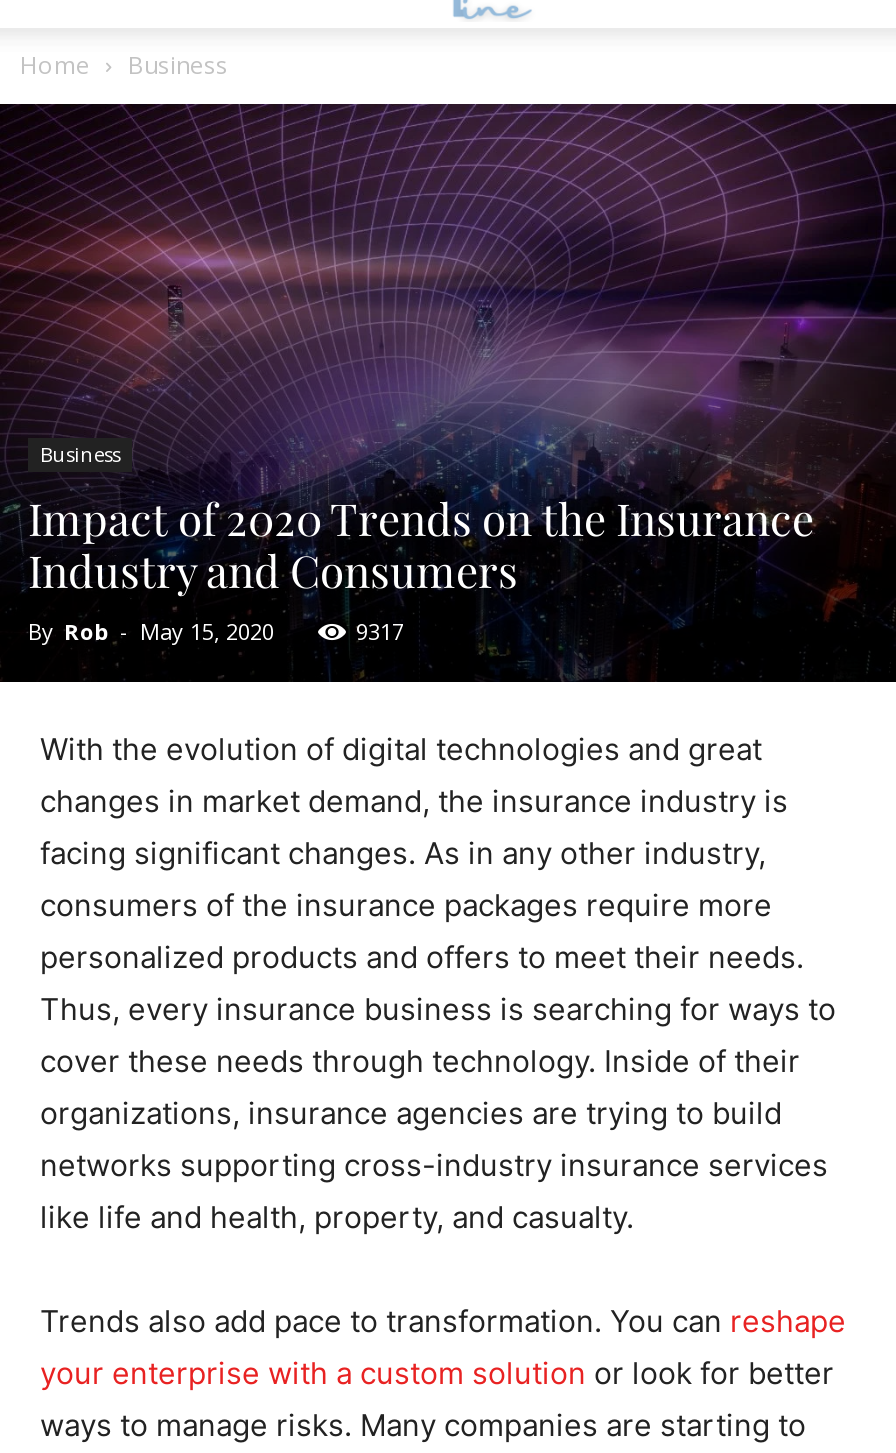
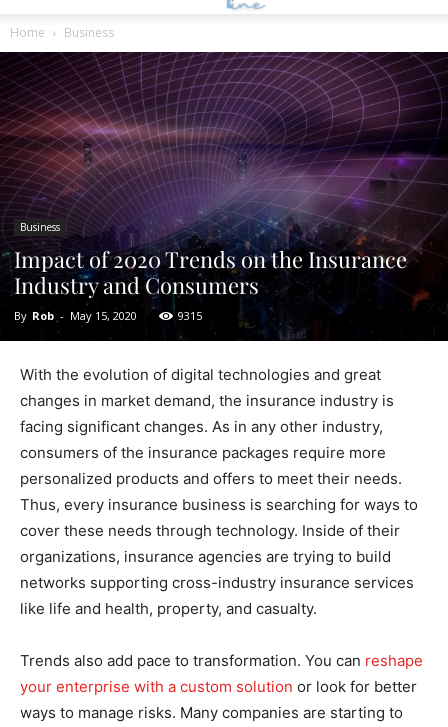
- 9317
+ 9315
